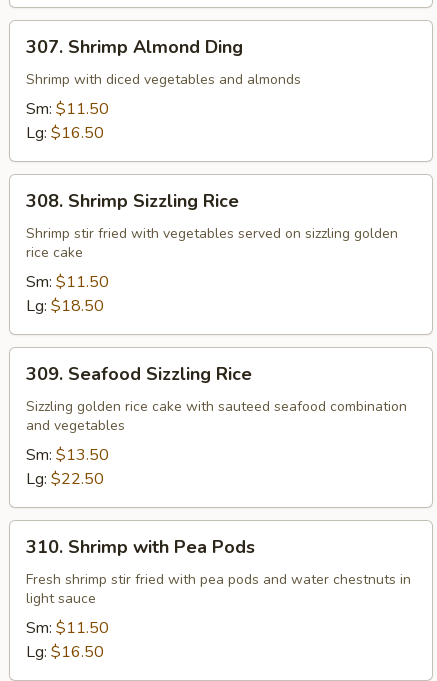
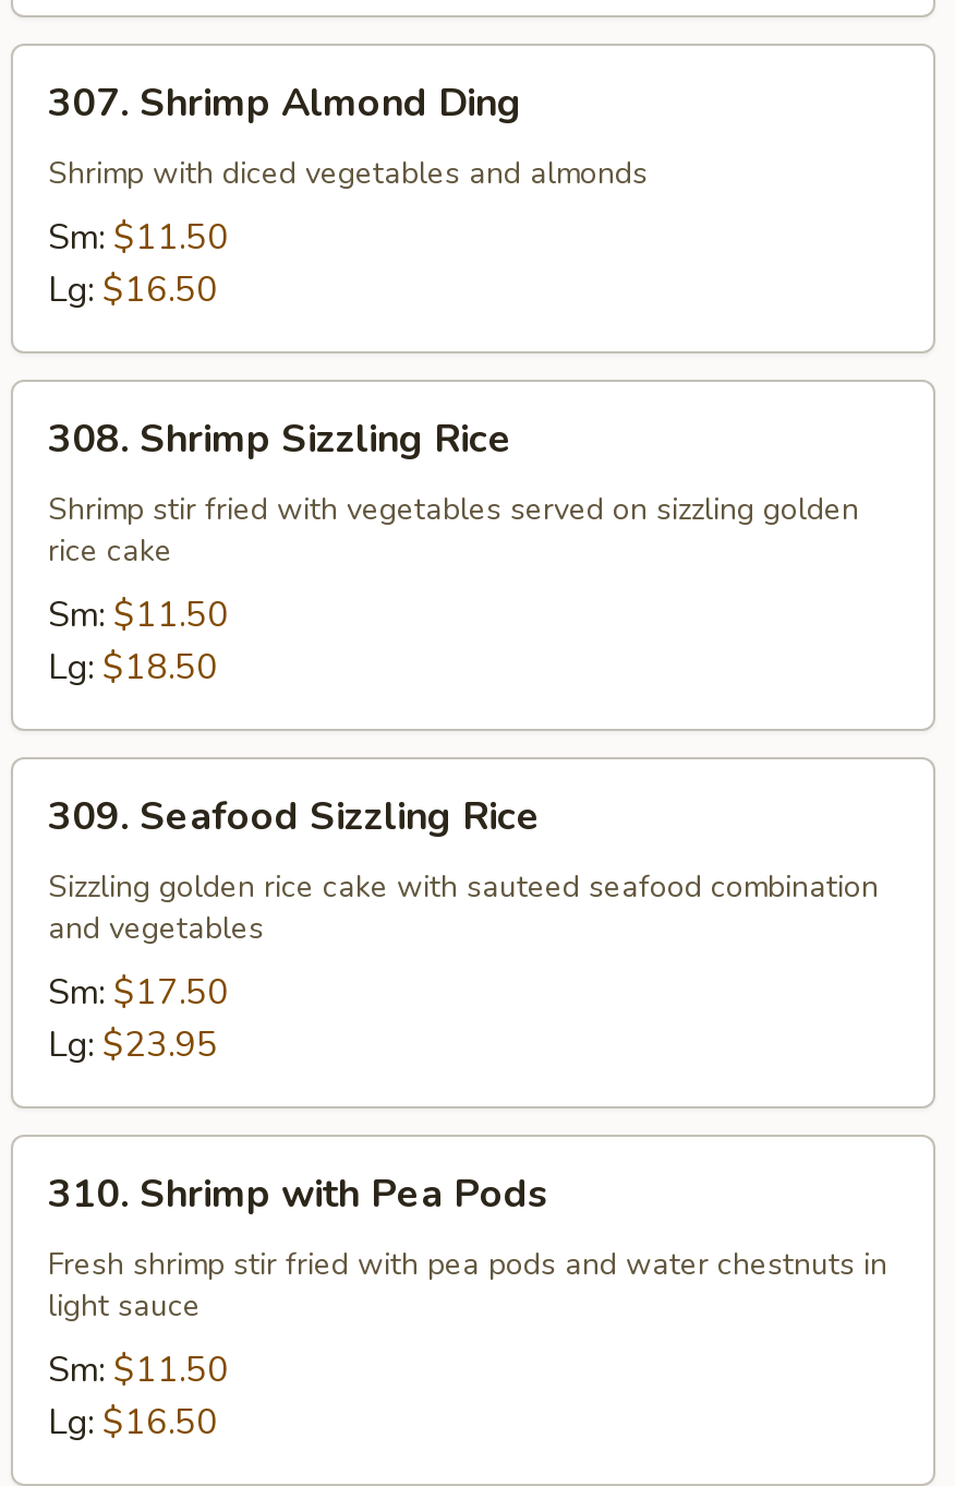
- Sm: $13.50
+ Sm: $17.50

- Lg: $22.50
+ Lg: $23.95
